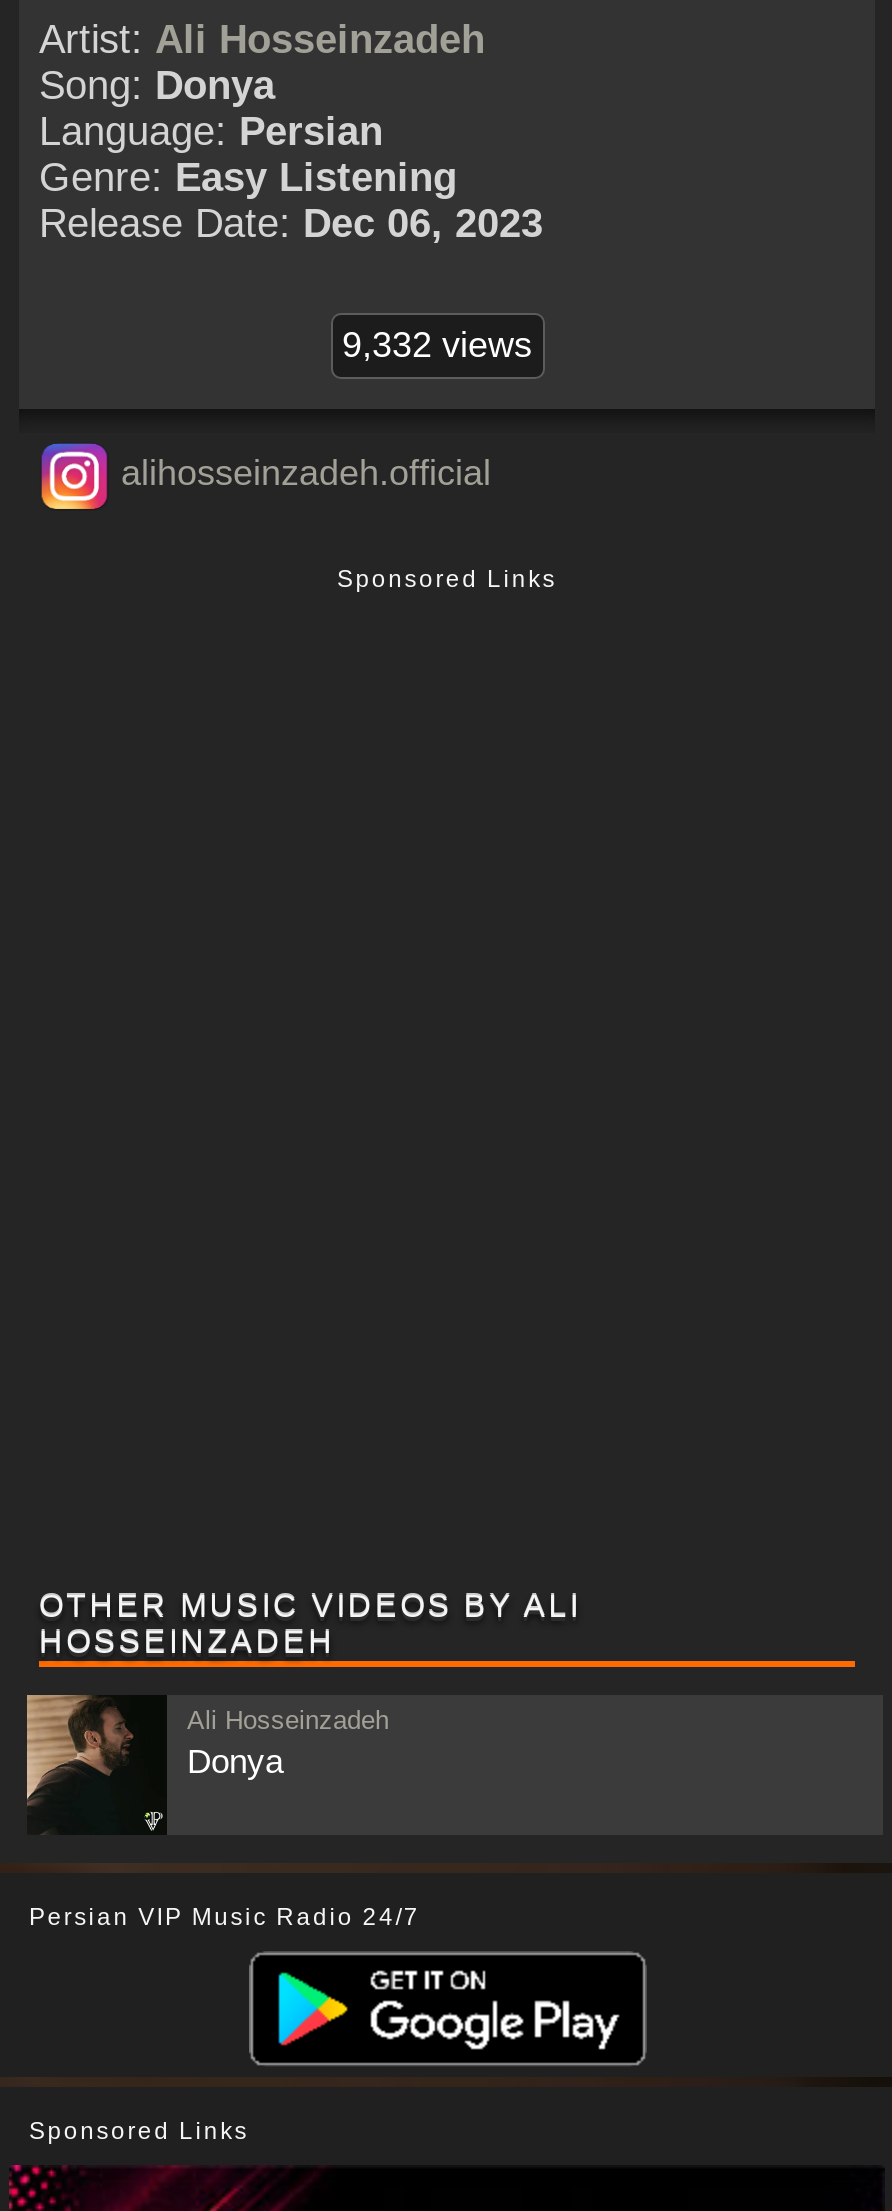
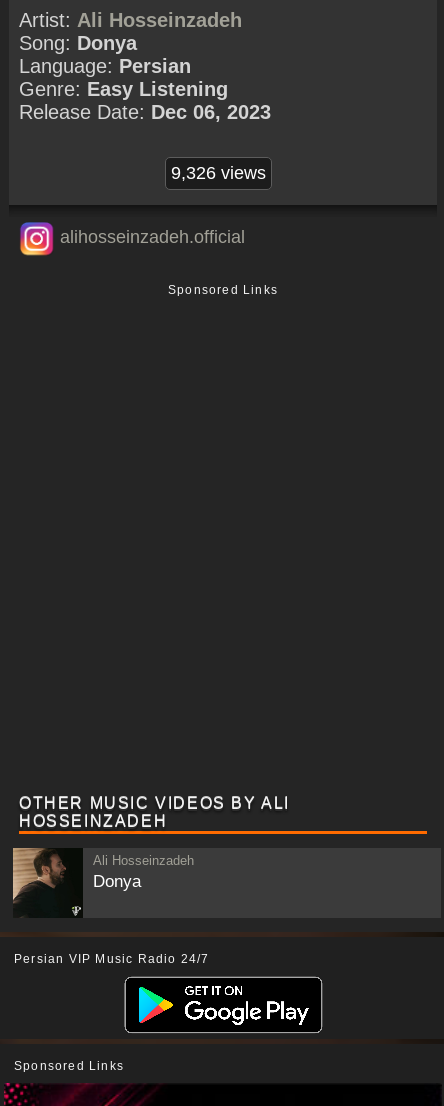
- 9,332 views
+ 9,326 views
